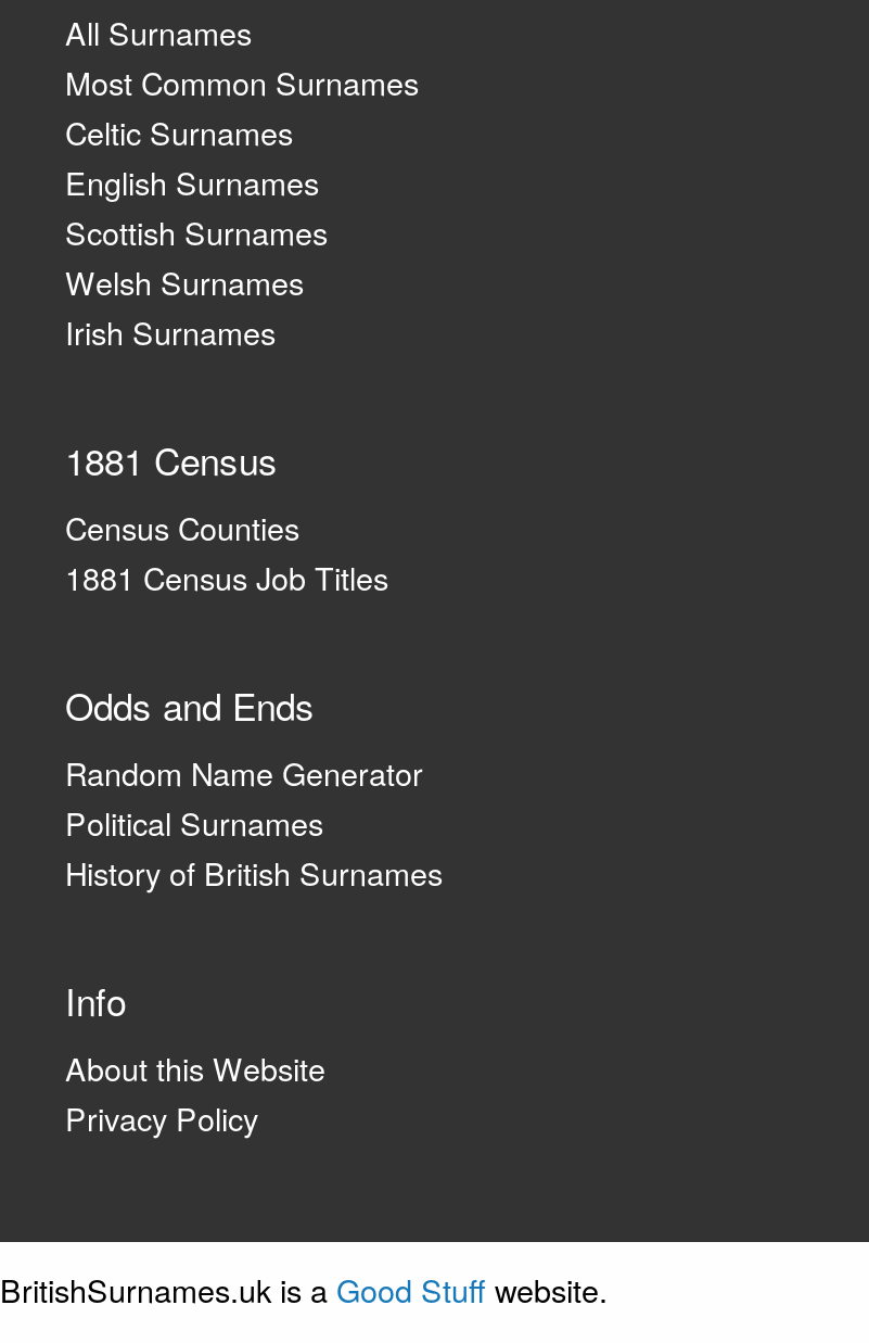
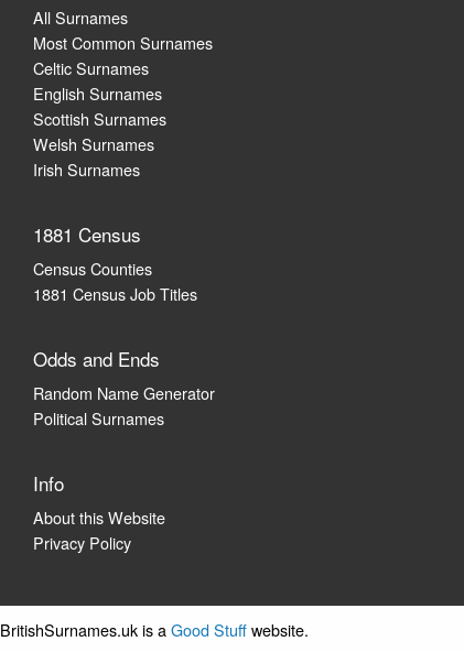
- History of British Surnames
